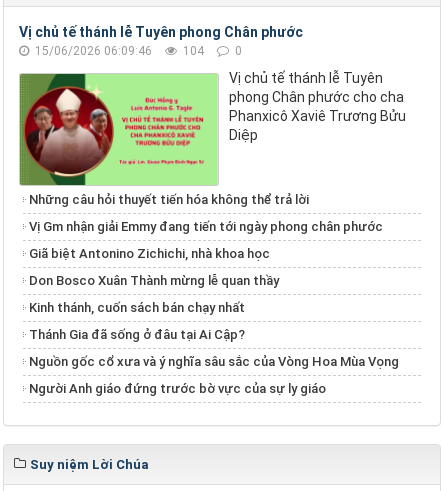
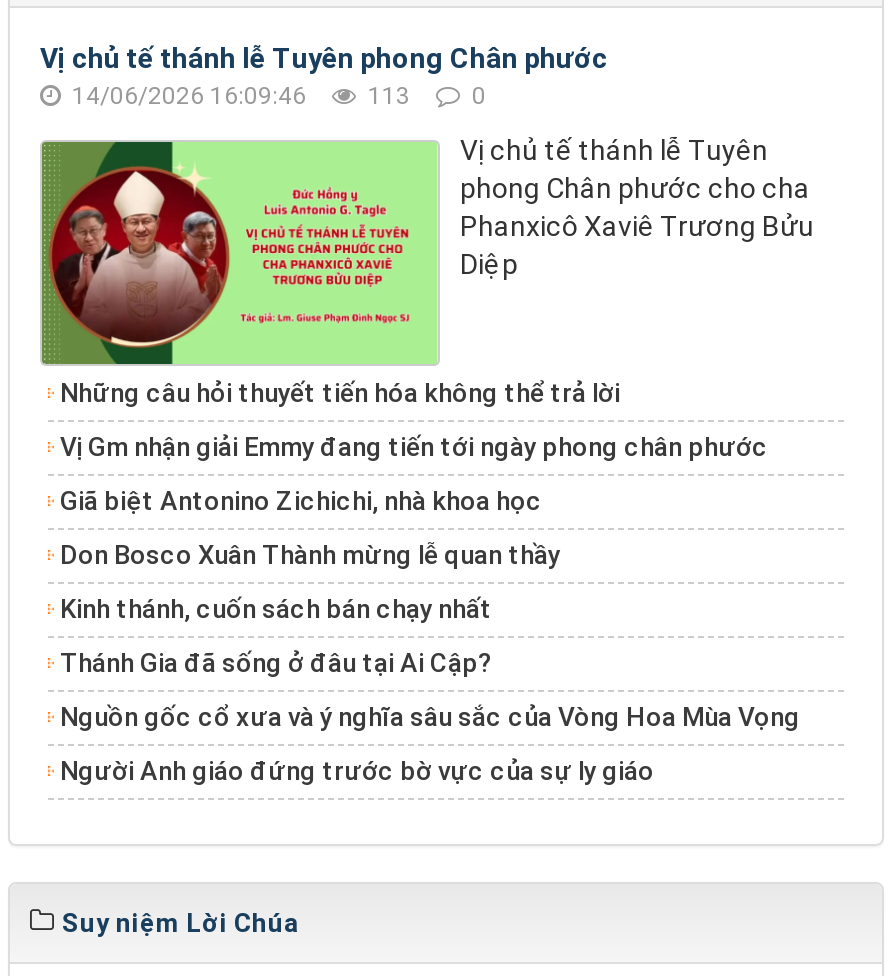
- 15/06/2026 06:09:46
+ 14/06/2026 16:09:46

- 104
+ 113
